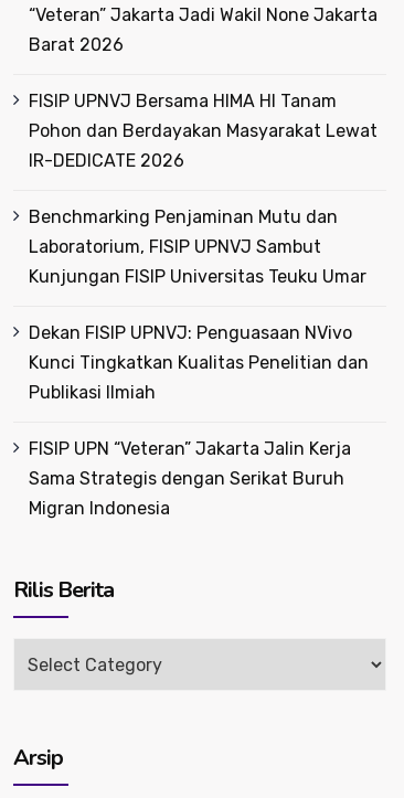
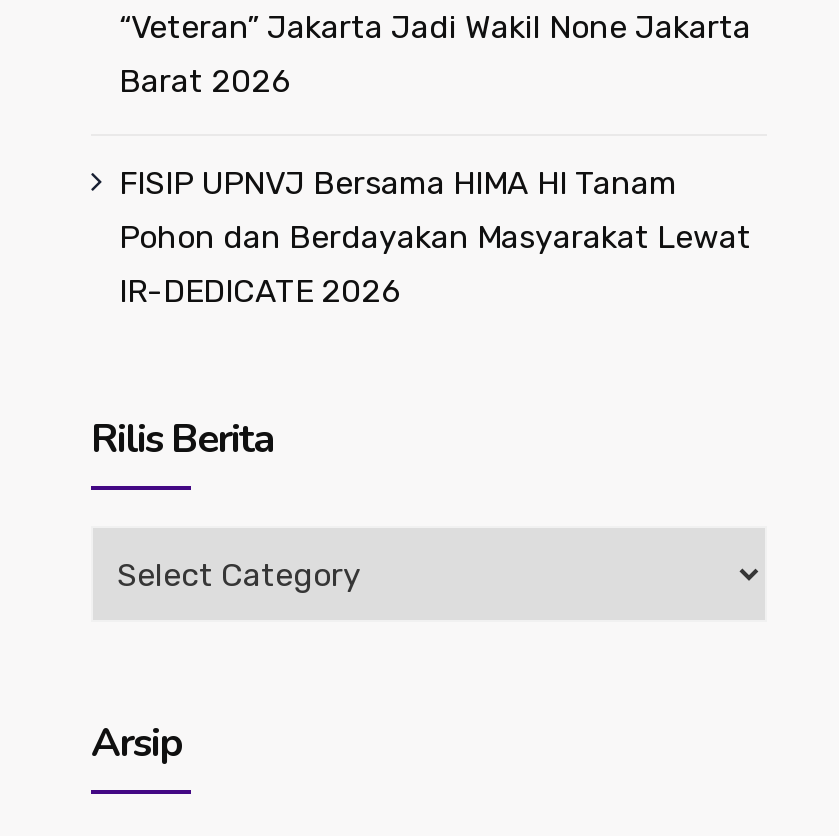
- Benchmarking Penjaminan Mutu dan
- Laboratorium, FISIP UPNVJ Sambut
- Kunjungan FISIP Universitas Teuku Umar
- Dekan FISIP UPNVJ: Penguasaan NVivo
- Kunci Tingkatkan Kualitas Penelitian dan
- Publikasi Ilmiah
- FISIP UPN “Veteran” Jakarta Jalin Kerja
- Sama Strategis dengan Serikat Buruh
- Migran Indonesia
